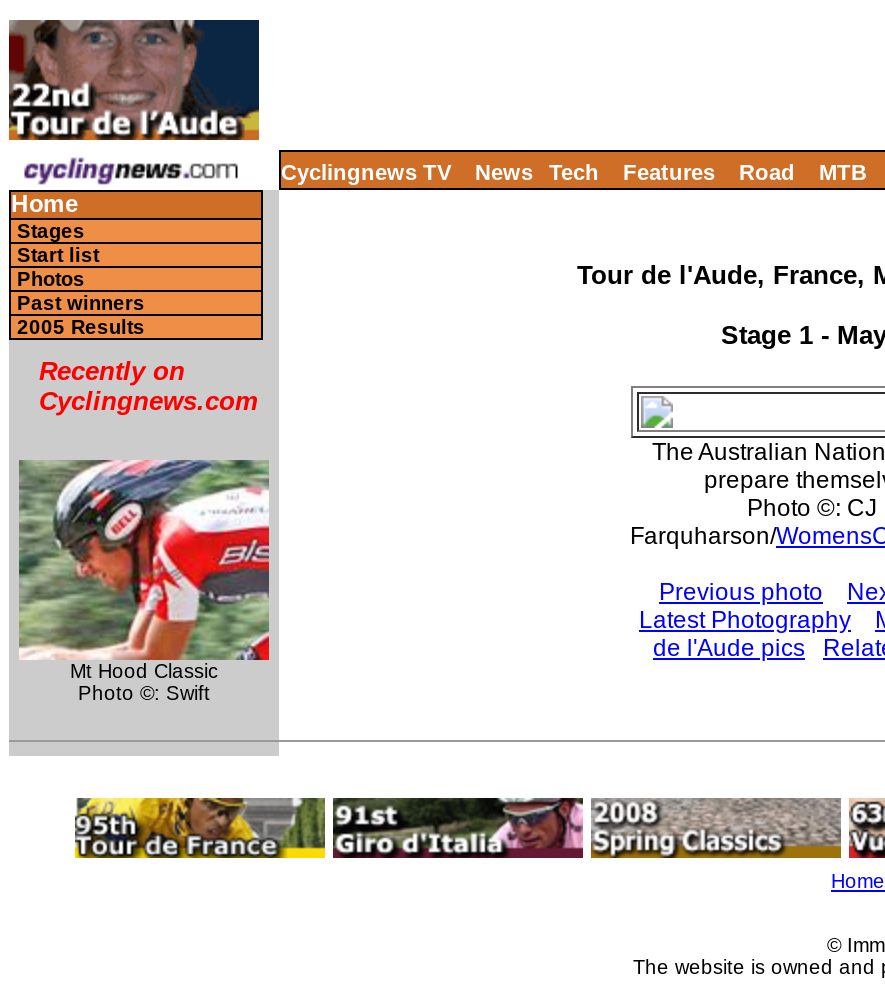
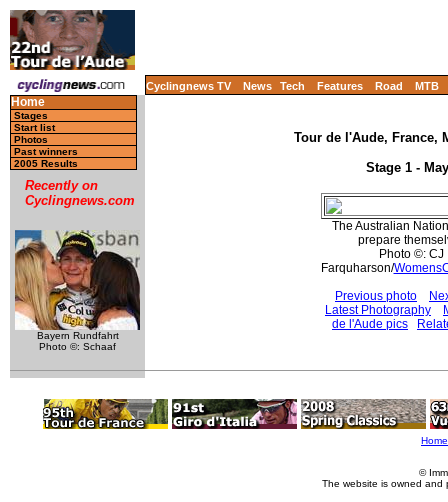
- [image]
- Mt Hood Classic
- Photo ©: Swift
+ [image]
+ Bayern Rundfahrt
+ Photo ©: Schaaf
